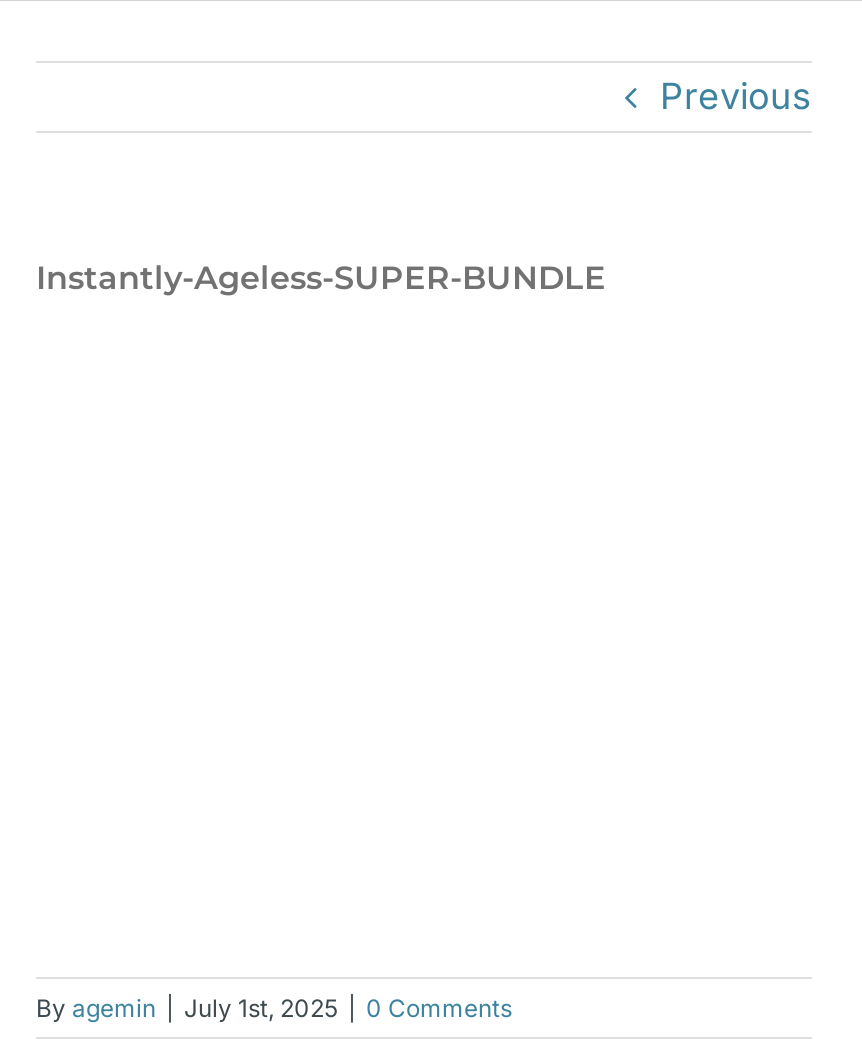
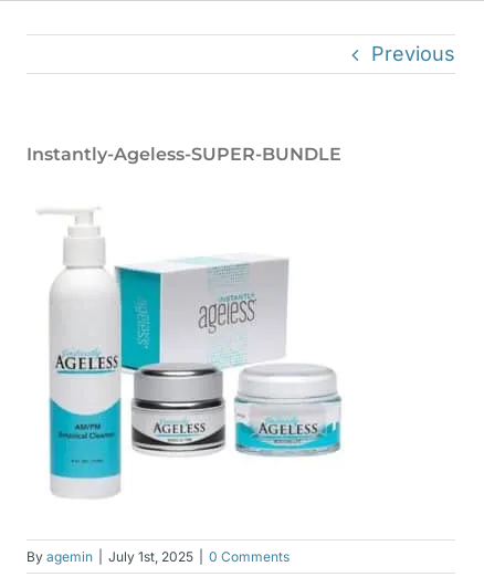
+ [image]
